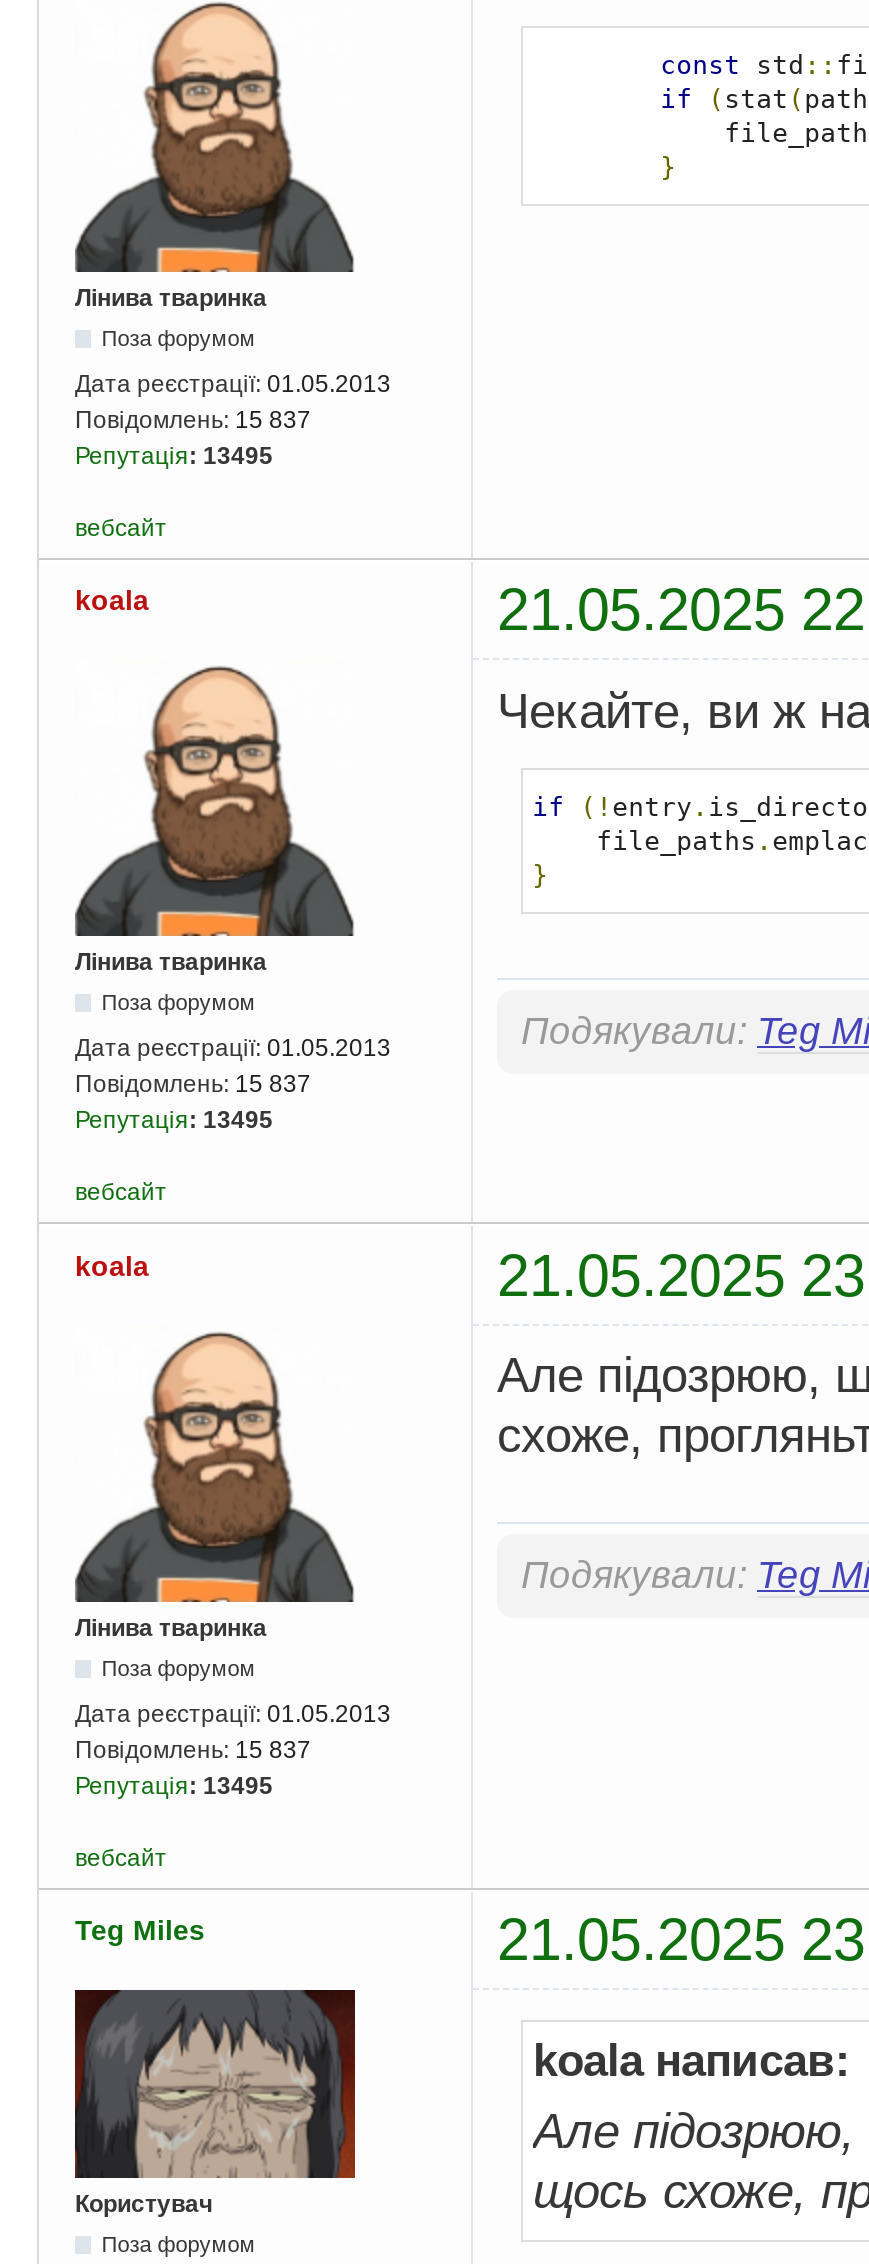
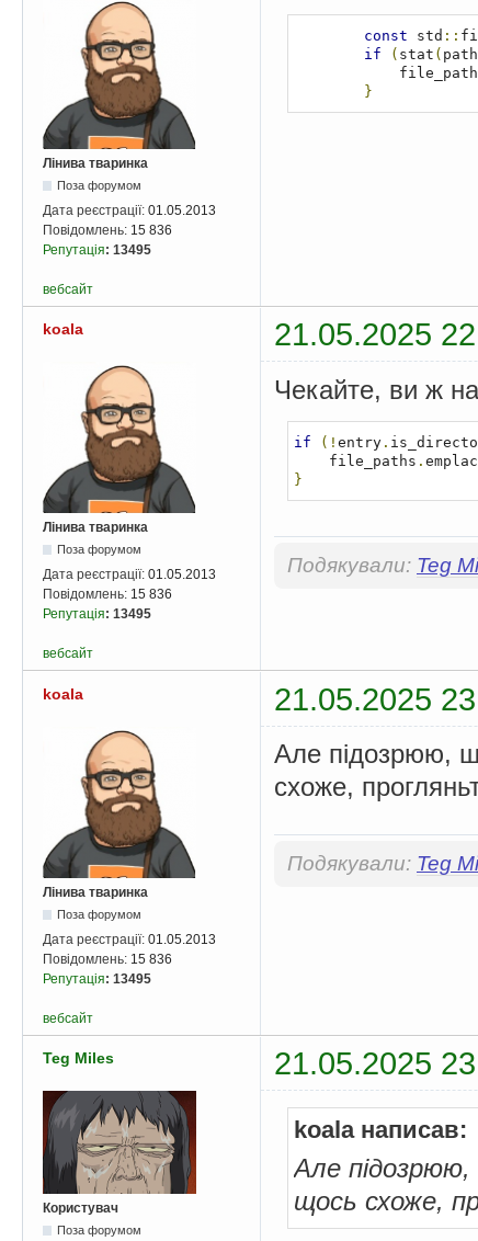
- Повідомлень: 15 837
+ Повідомлень: 15 836

- Повідомлень: 15 837
+ Повідомлень: 15 836

- Повідомлень: 15 837
+ Повідомлень: 15 836
